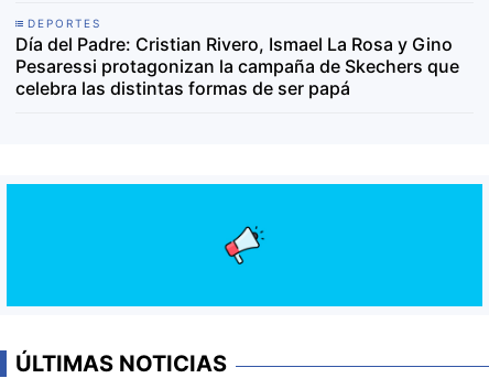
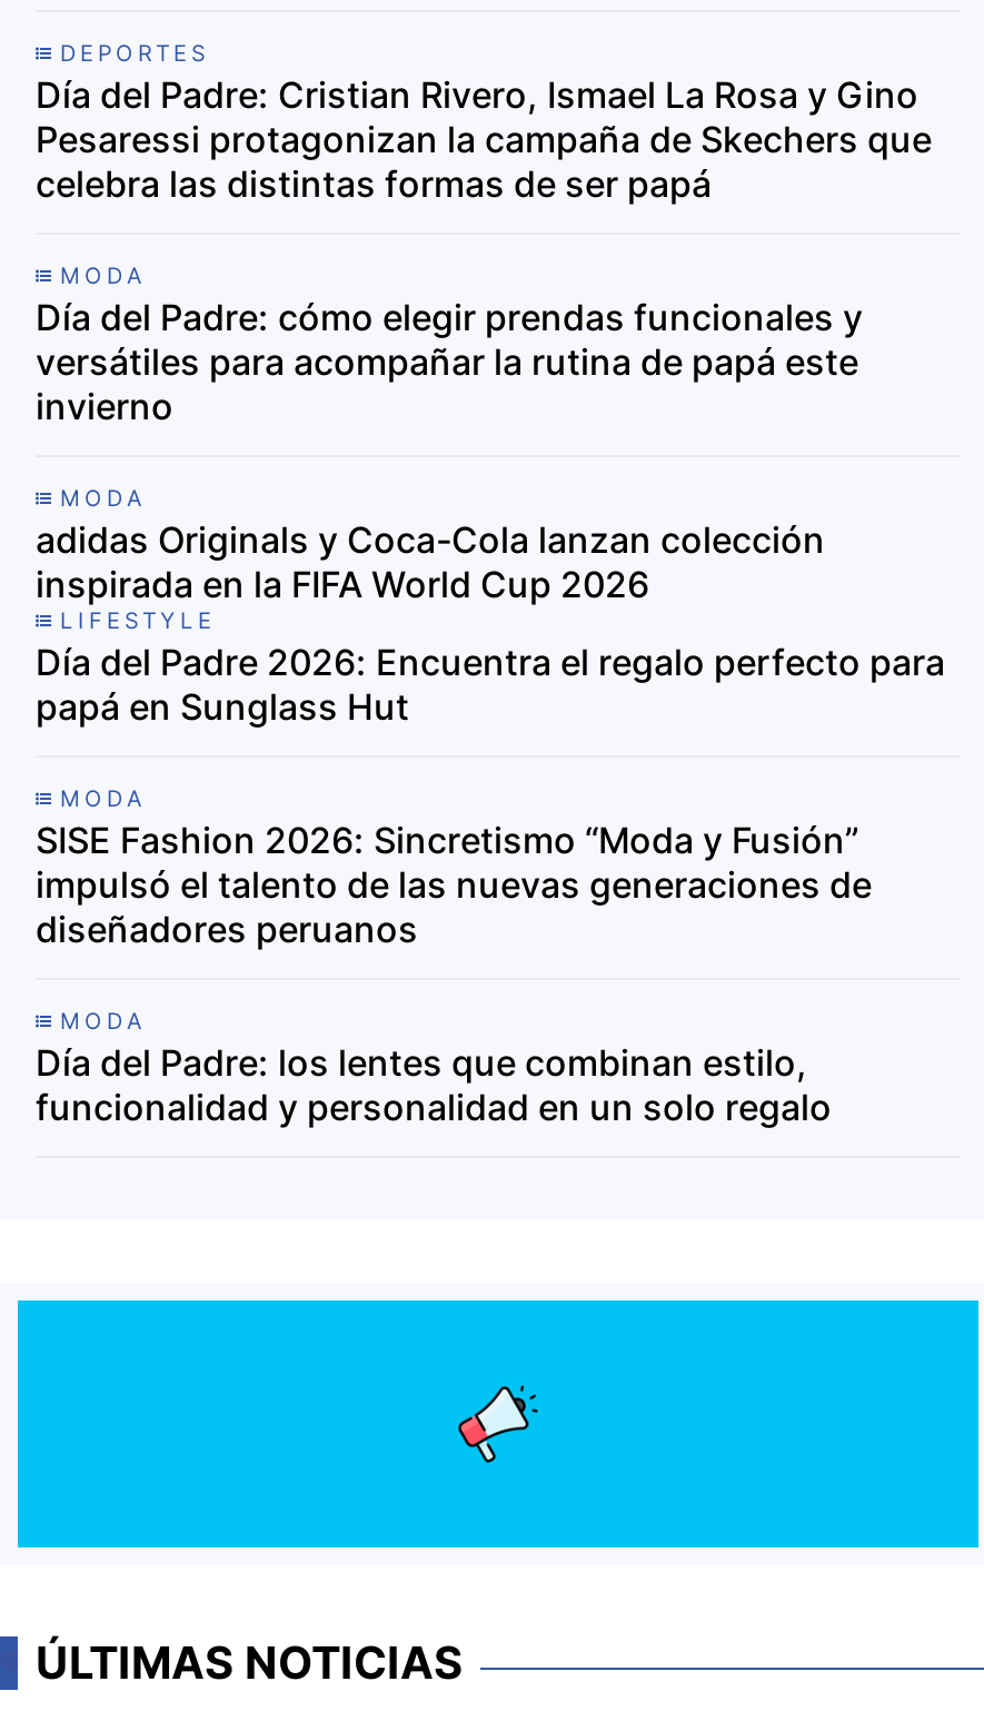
+ MODA
+ Día del Padre: cómo elegir prendas funcionales y
+ versátiles para acompañar la rutina de papá este
+ invierno
+ MODA
+ adidas Originals y Coca-Cola lanzan colección
+ inspirada en la FIFA World Cup 2026
+ LIFESTYLE
+ Día del Padre 2026: Encuentra el regalo perfecto para
+ papá en Sunglass Hut
+ MODA
+ SISE Fashion 2026: Sincretismo “Moda y Fusión”
+ impulsó el talento de las nuevas generaciones de
+ diseñadores peruanos
+ MODA
+ Día del Padre: los lentes que combinan estilo,
+ funcionalidad y personalidad en un solo regalo
